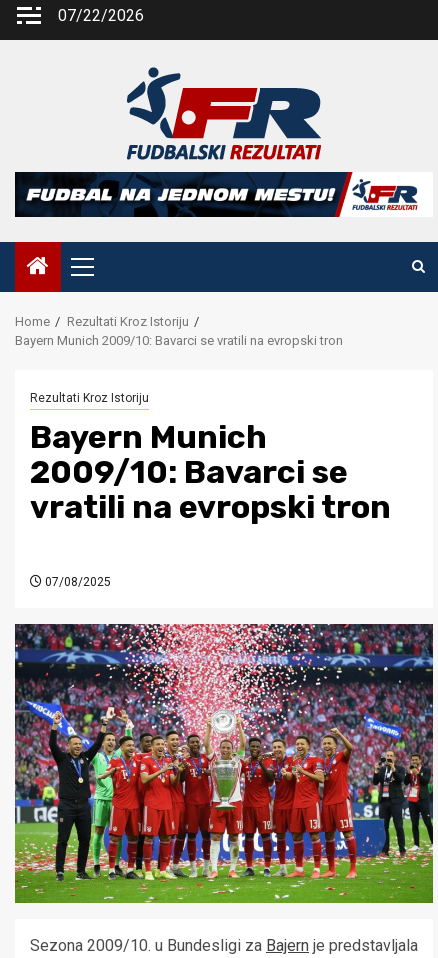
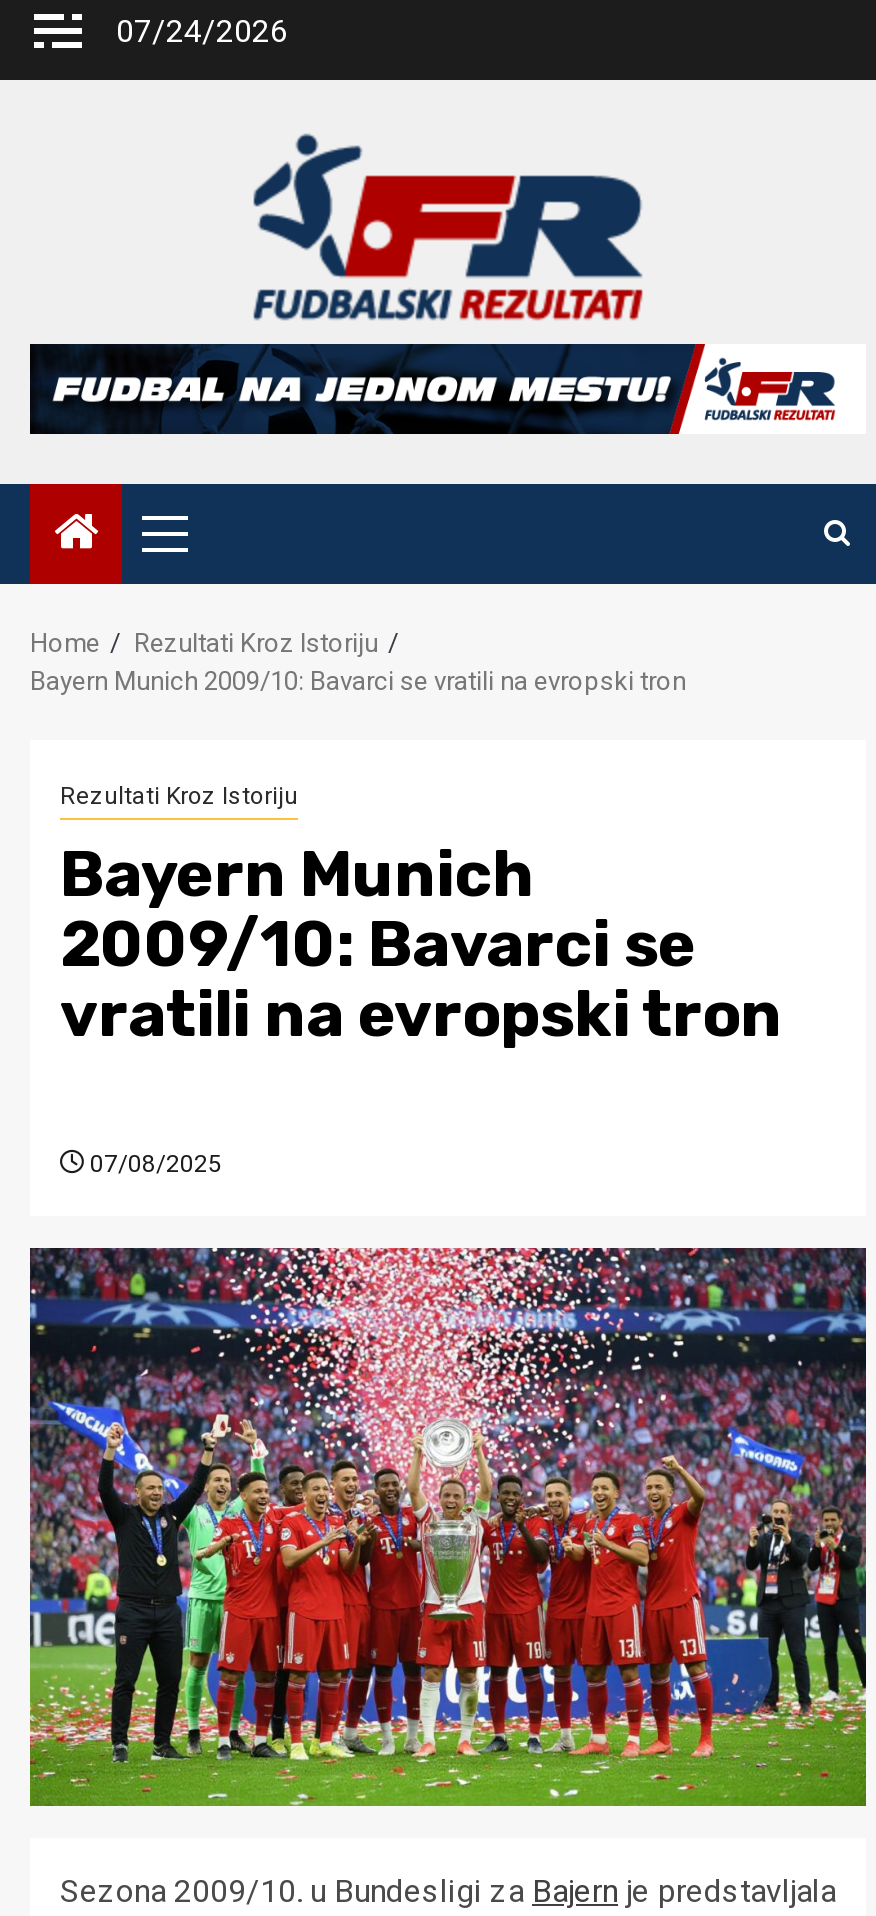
- 07/22/2026
+ 07/24/2026
